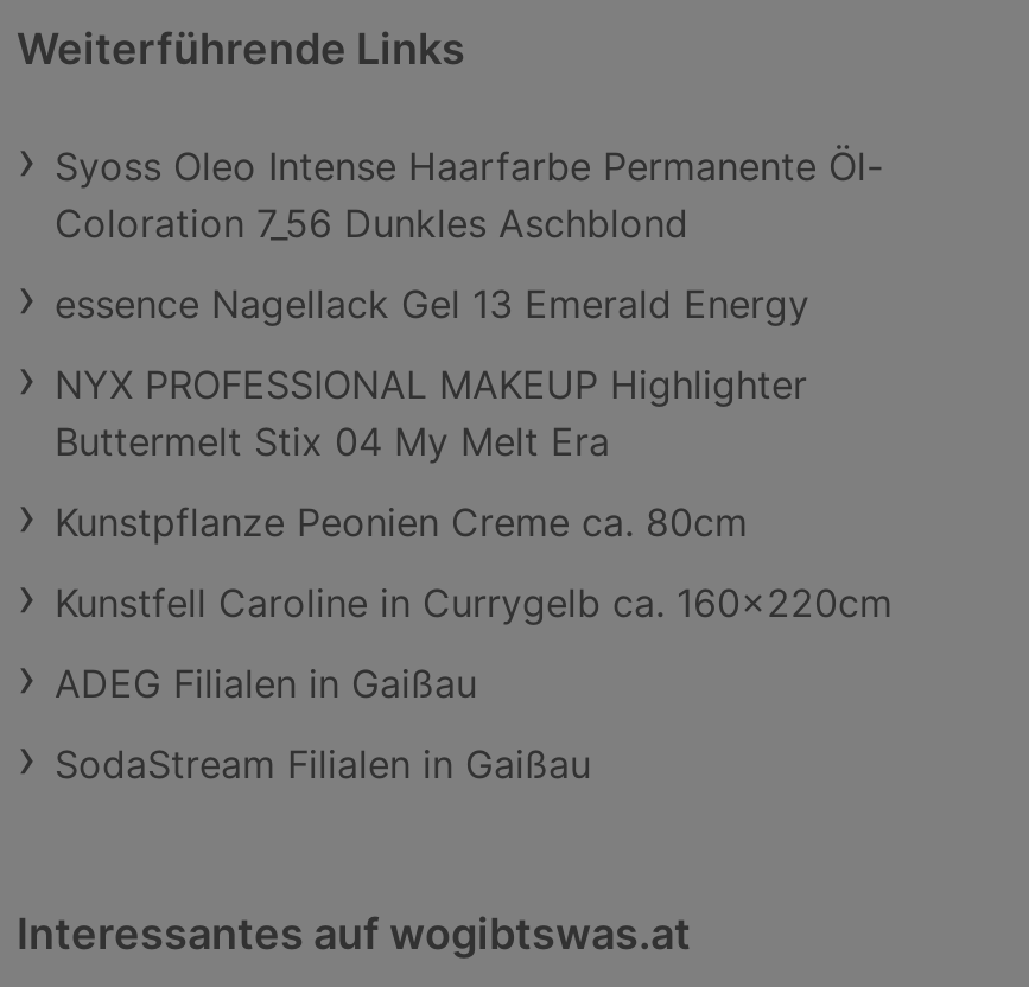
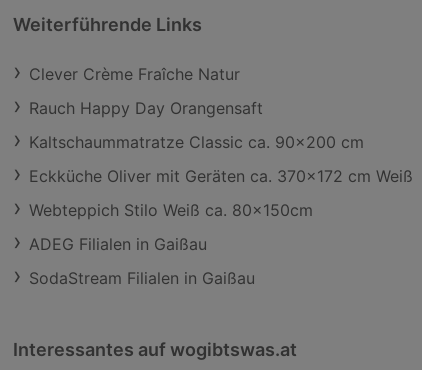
- Syoss Oleo Intense Haarfarbe Permanente Öl-
- Coloration 7_56 Dunkles Aschblond
+ Clever Crème Fraîche Natur

- essence Nagellack Gel 13 Emerald Energy
+ Rauch Happy Day Orangensaft

- NYX PROFESSIONAL MAKEUP Highlighter
- Buttermelt Stix 04 My Melt Era
+ Kaltschaummatratze Classic ca. 90x200 cm

- Kunstpflanze Peonien Creme ca. 80cm
+ Eckküche Oliver mit Geräten ca. 370x172 cm Weiß

- Kunstfell Caroline in Currygelb ca. 160x220cm
+ Webteppich Stilo Weiß ca. 80x150cm
